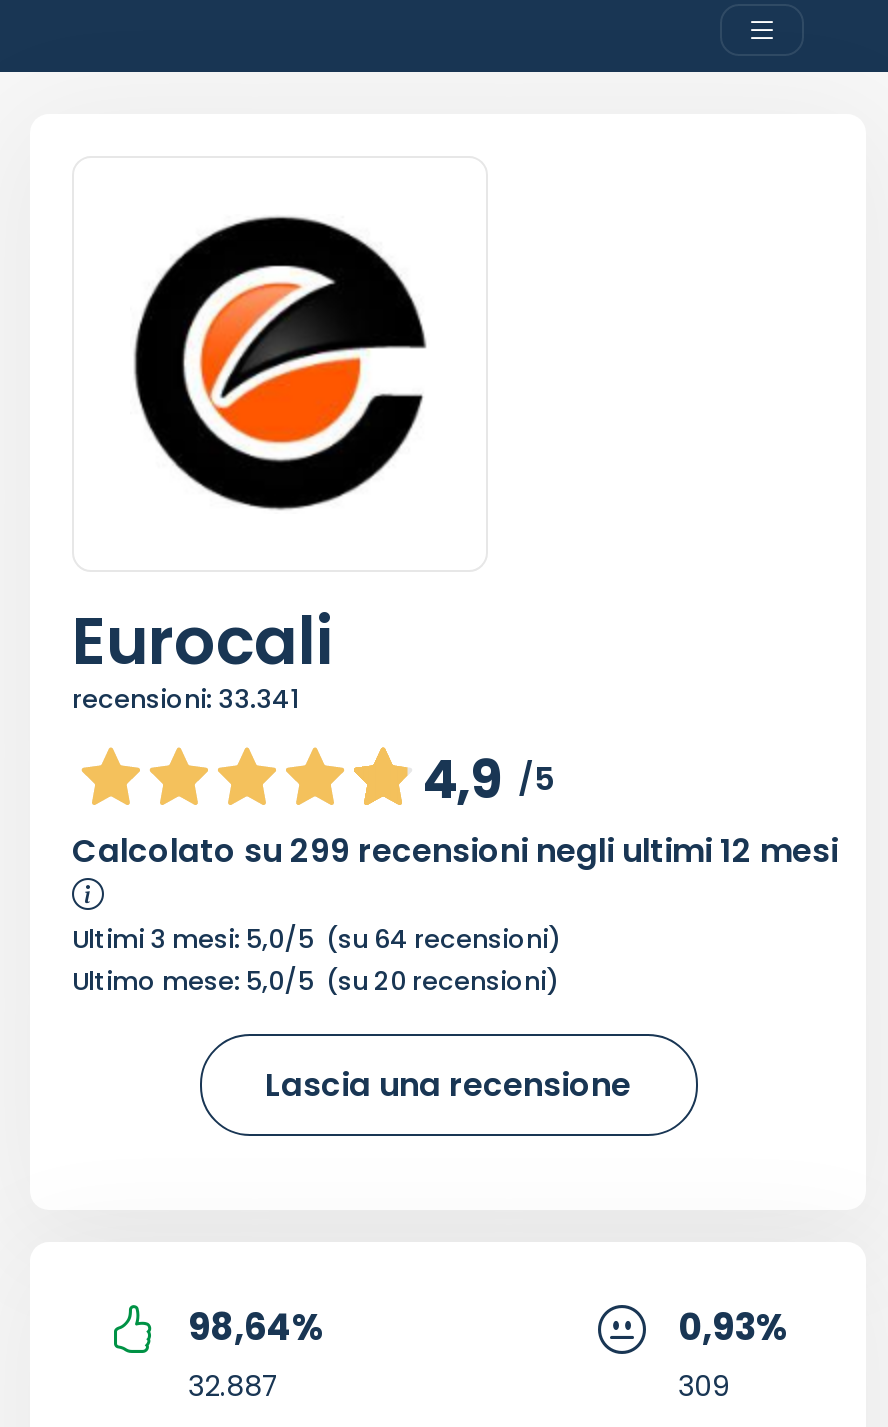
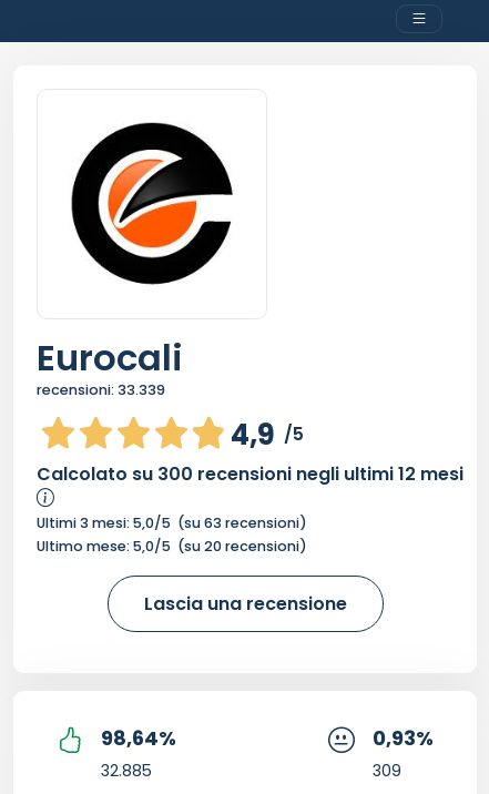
- recensioni: 33.341
+ recensioni: 33.339

- Calcolato su 299 recensioni negli ultimi 12 mesi
+ Calcolato su 300 recensioni negli ultimi 12 mesi

- Ultimi 3 mesi: 5,0/5 (su 64 recensioni)
+ Ultimi 3 mesi: 5,0/5 (su 63 recensioni)

- 32.887
+ 32.885
